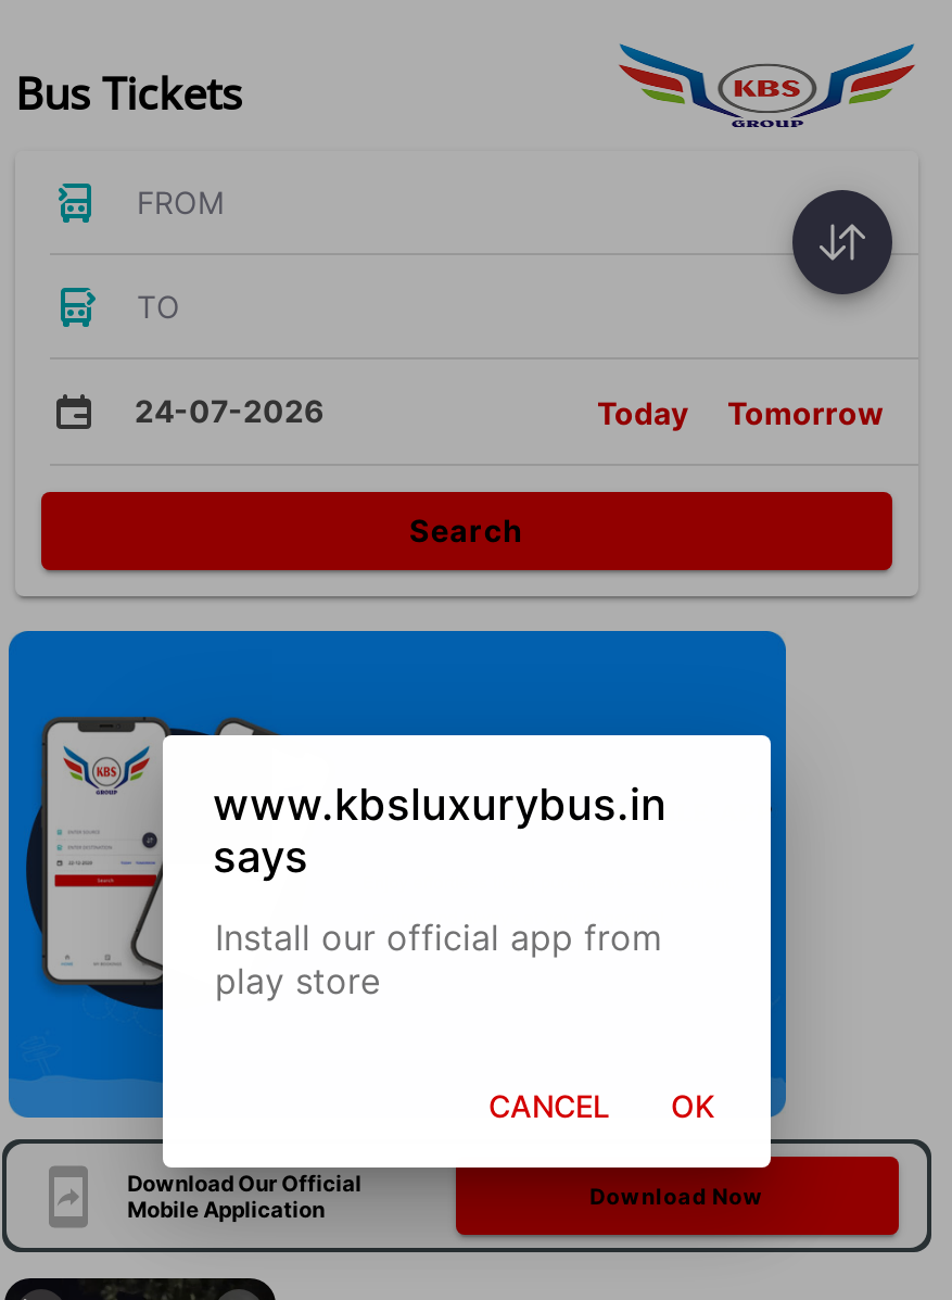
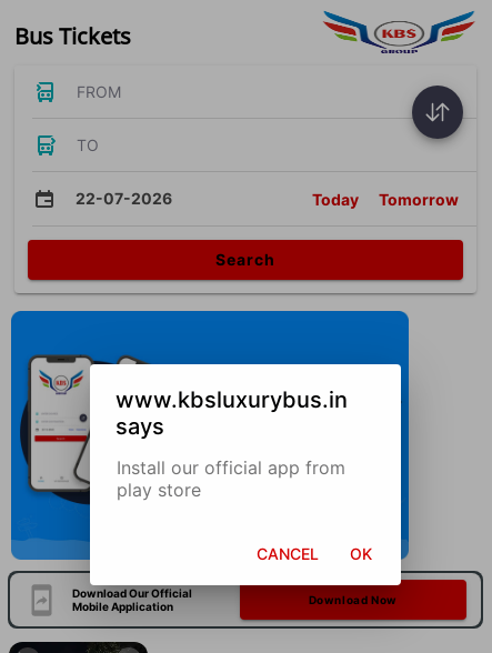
- 24-07-2026
+ 22-07-2026
